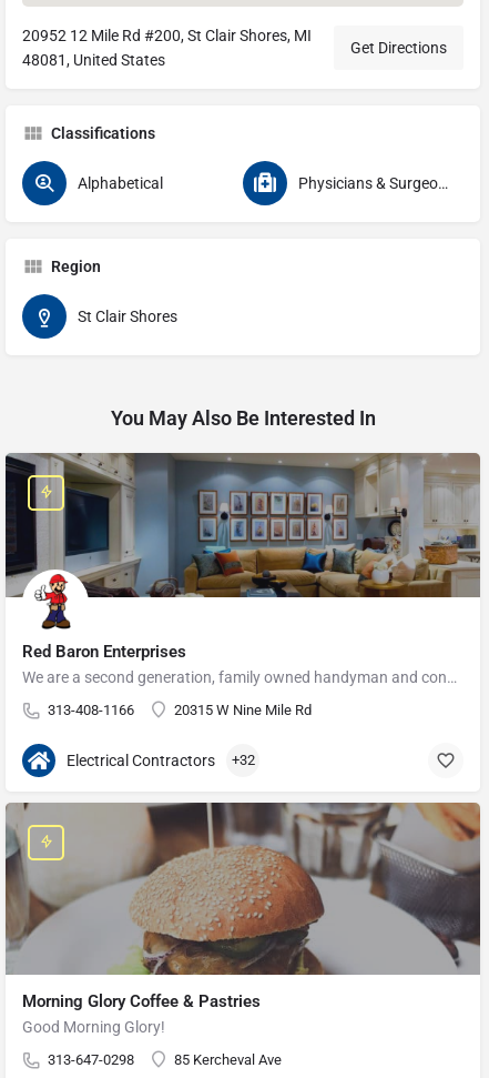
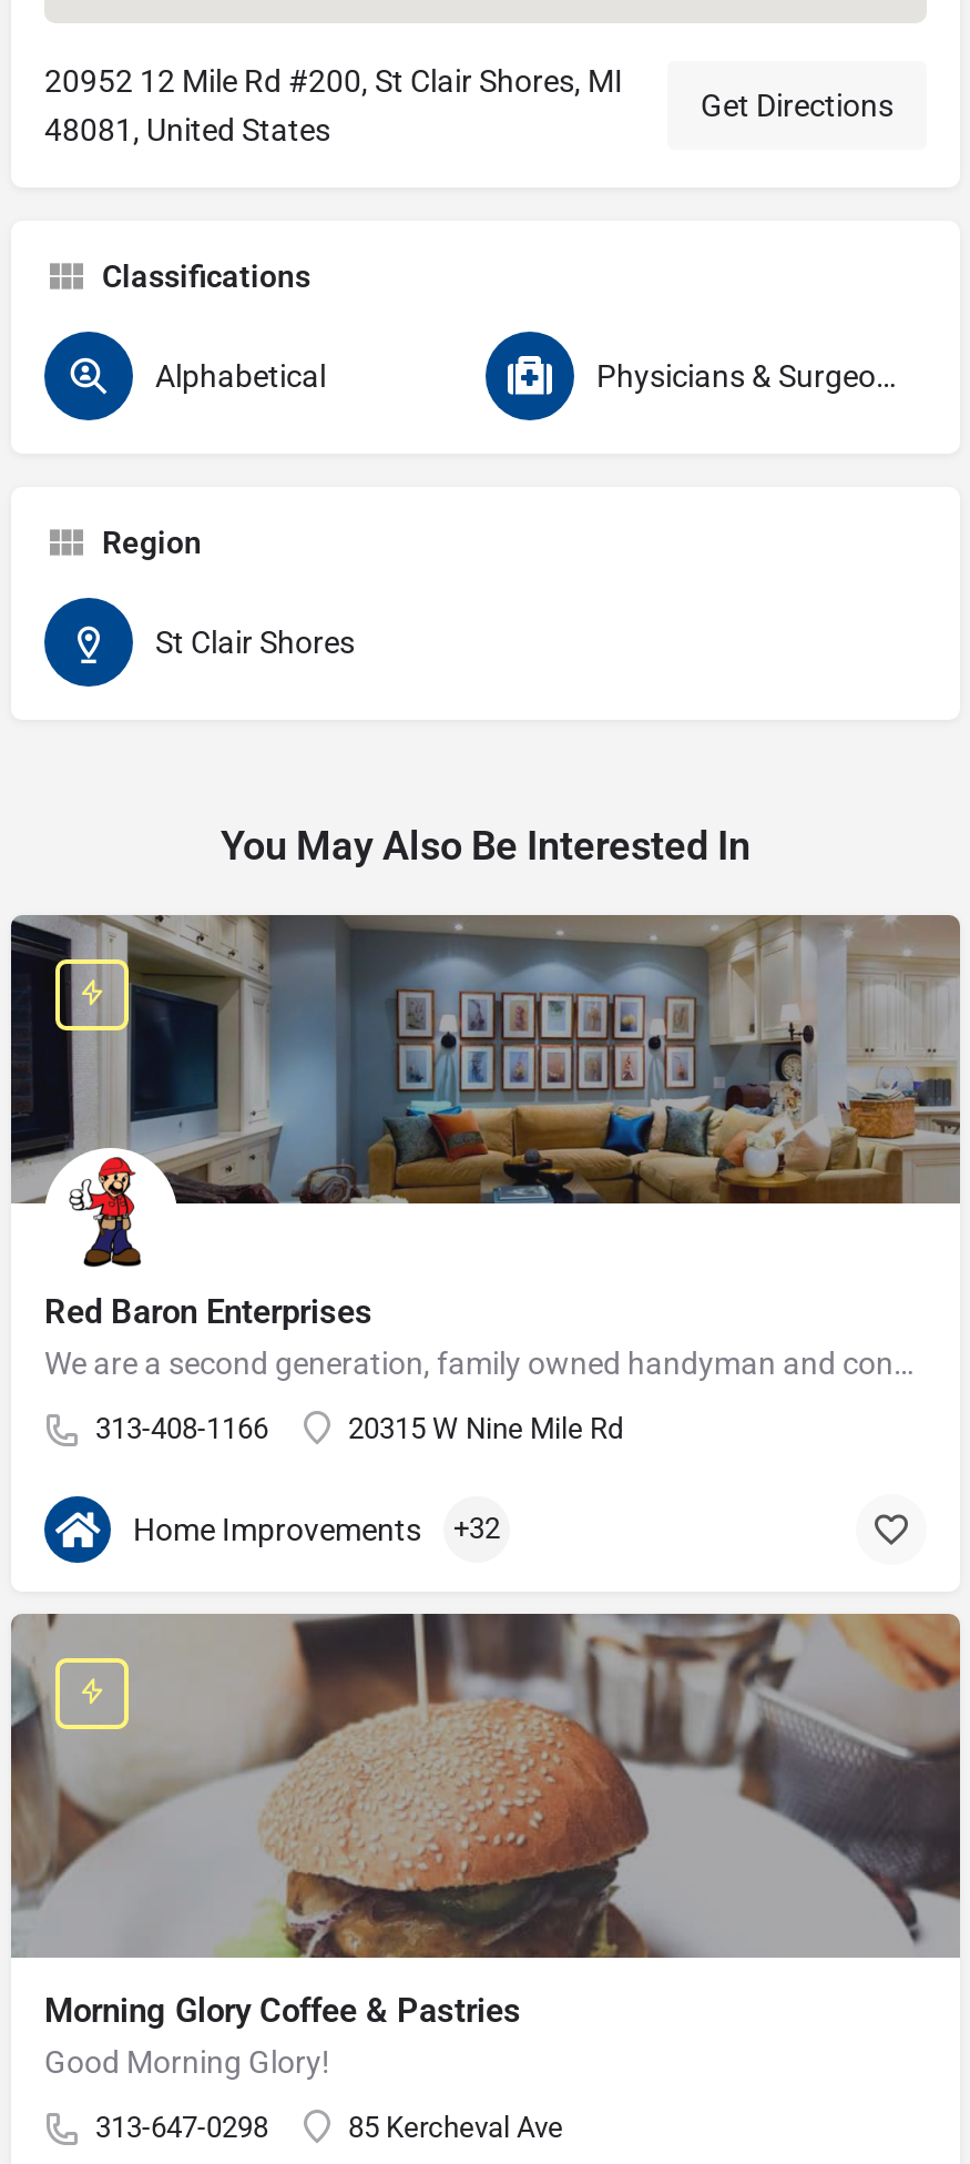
- Electrical Contractors
+ Home Improvements
